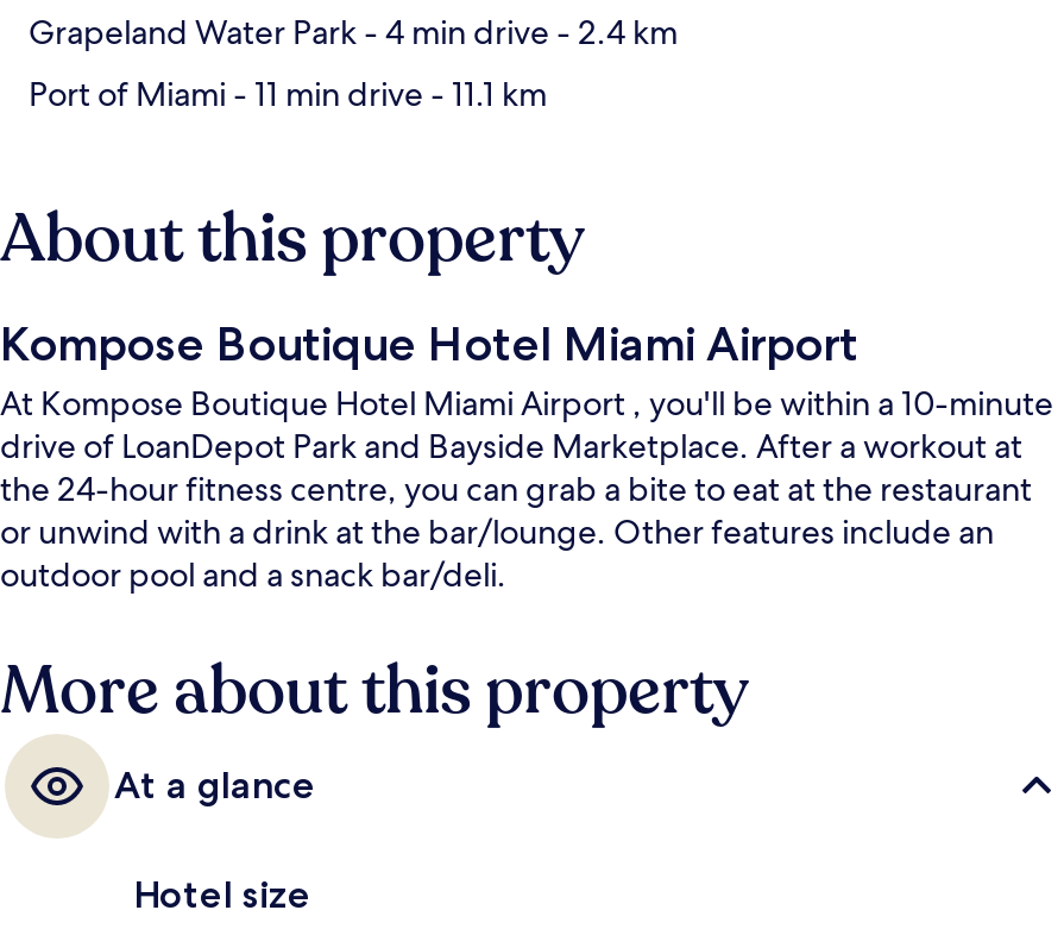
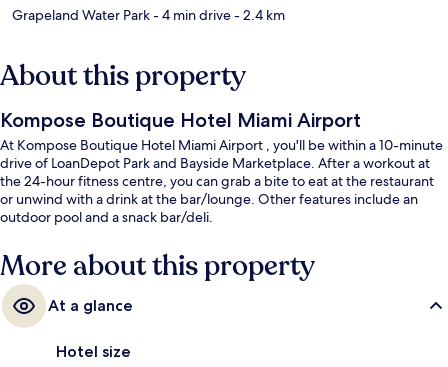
- Port of Miami - 11 min drive - 11.1 km
